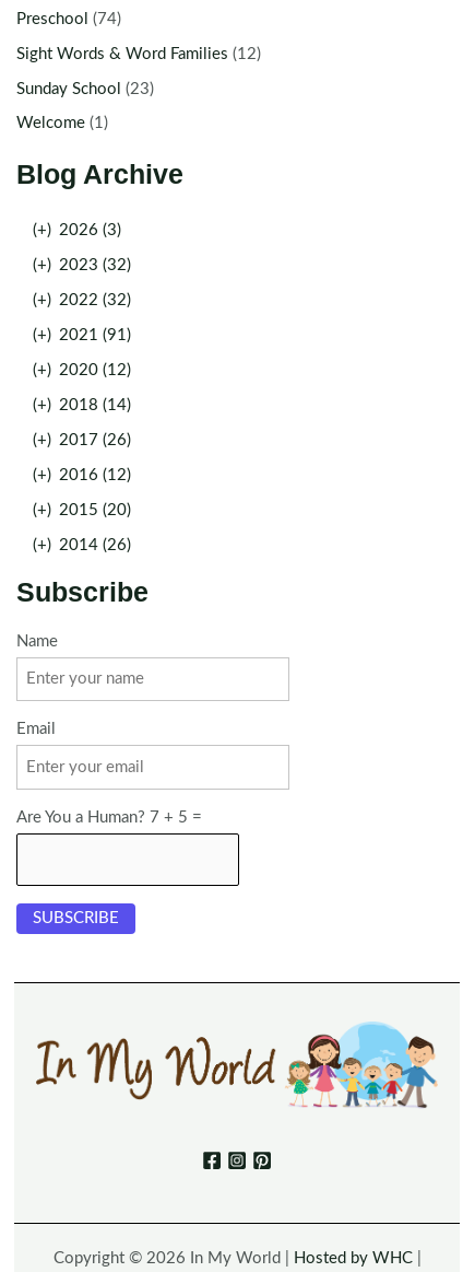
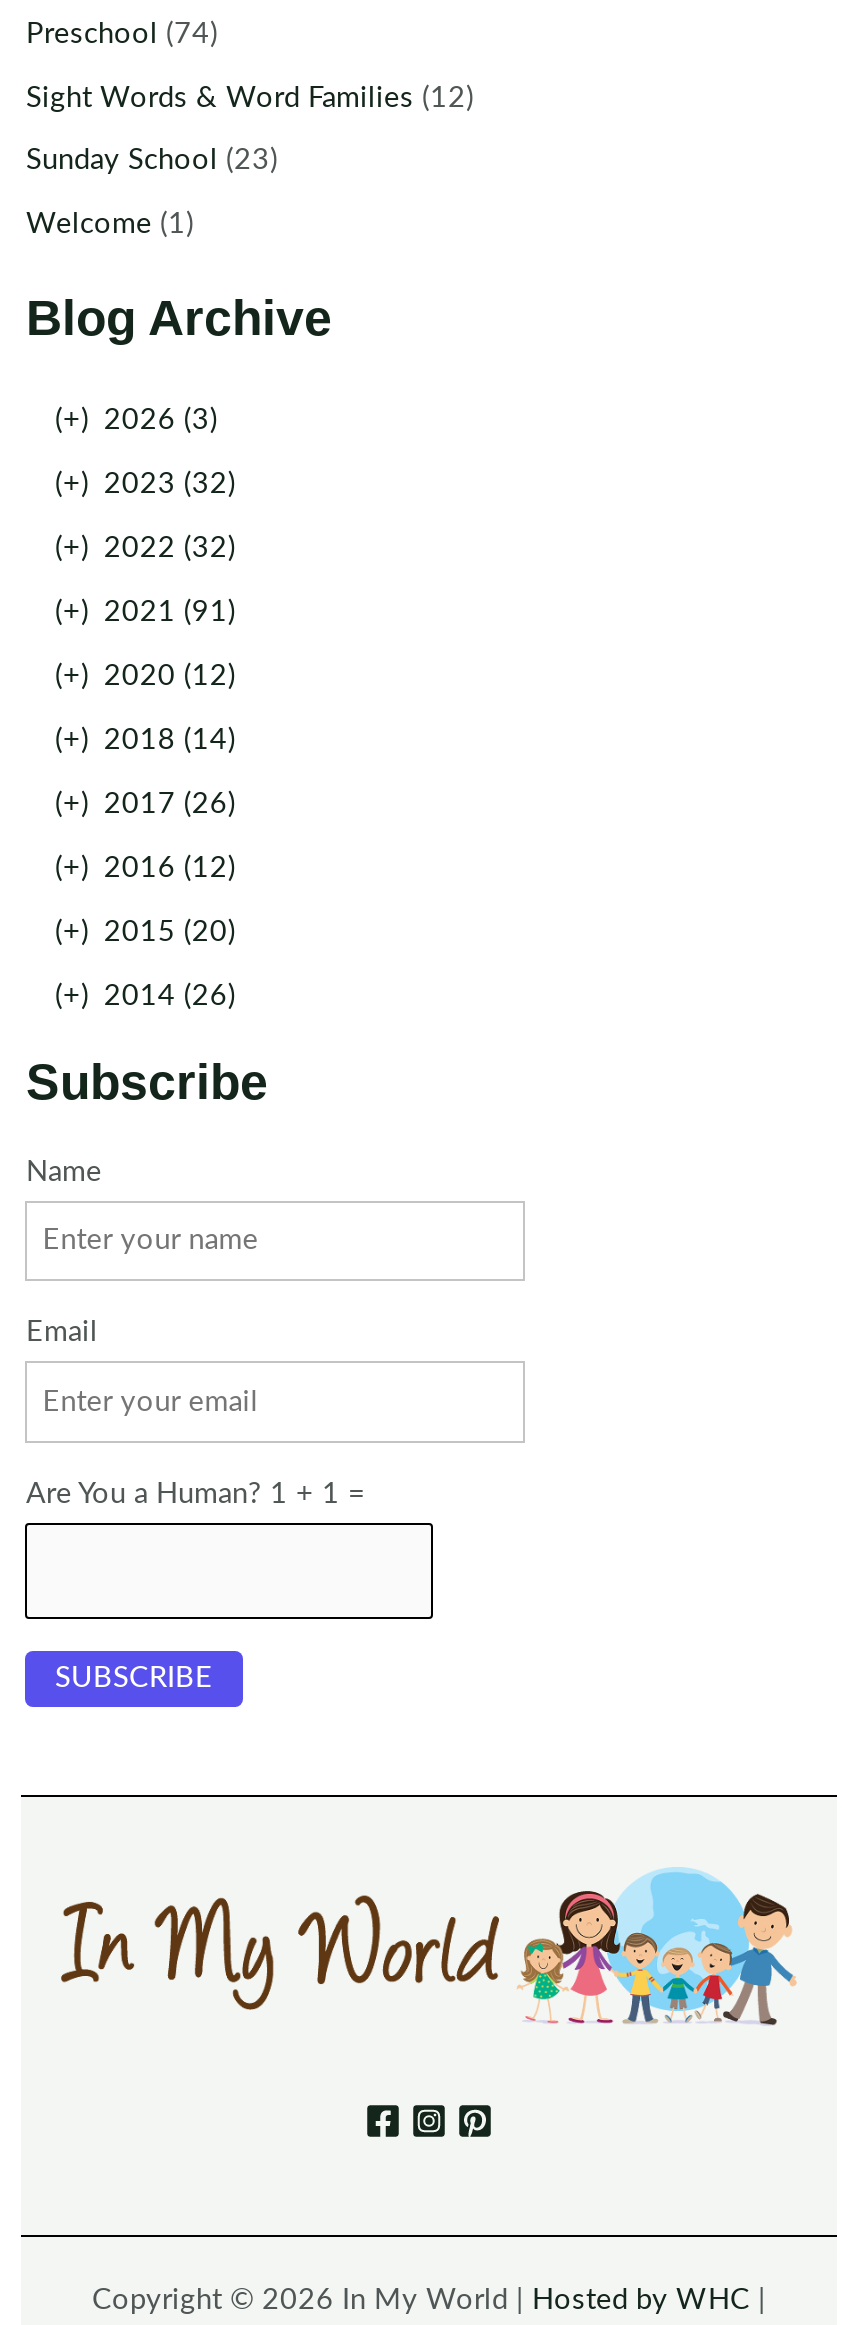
- Are You a Human? 7 + 5 =
+ Are You a Human? 1 + 1 =
